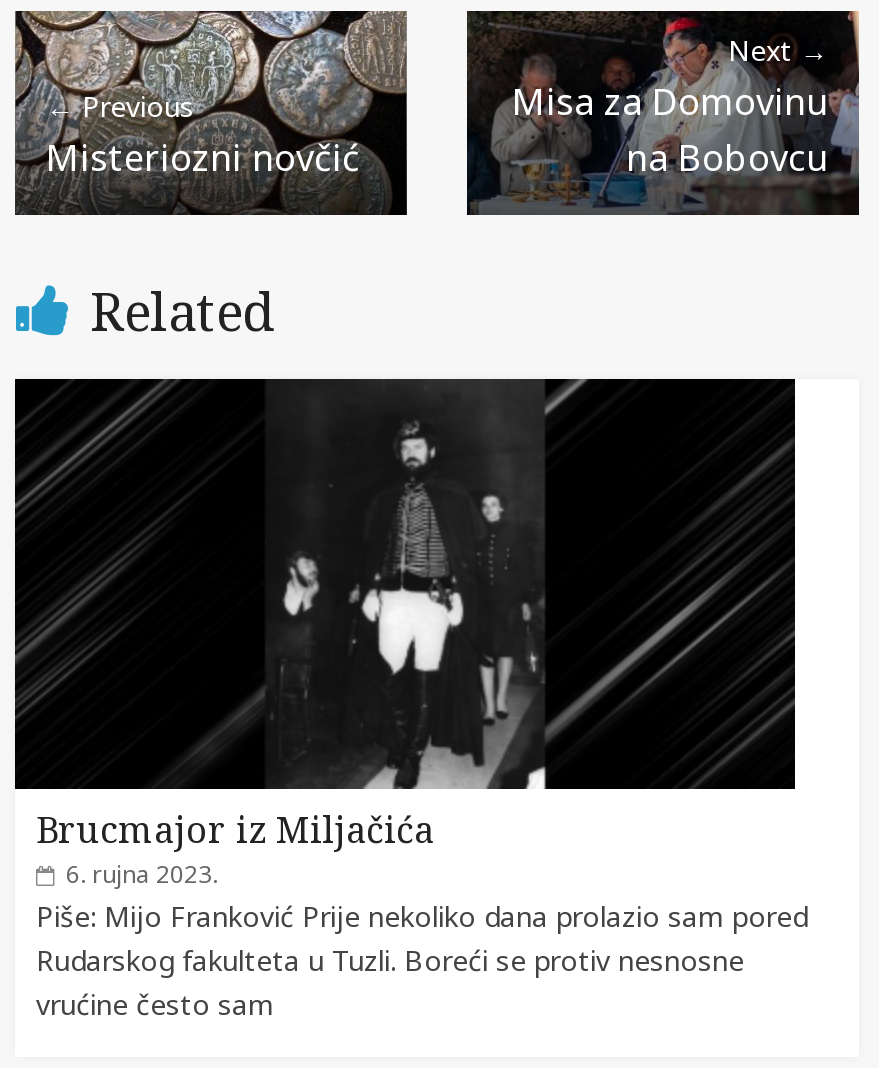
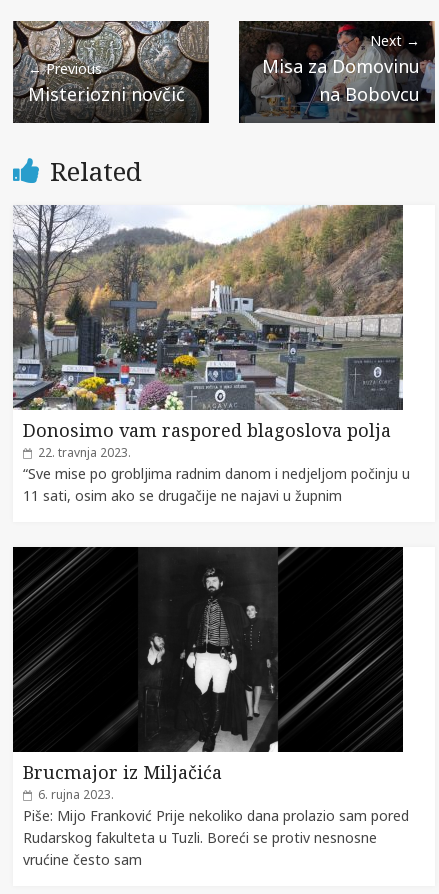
+ [image]
+ Donosimo vam raspored blagoslova polja
+ 22. travnja 2023.
+ “Sve mise po grobljima radnim danom i nedjeljom počinju u
+ 11 sati, osim ako se drugačije ne najavi u župnim
